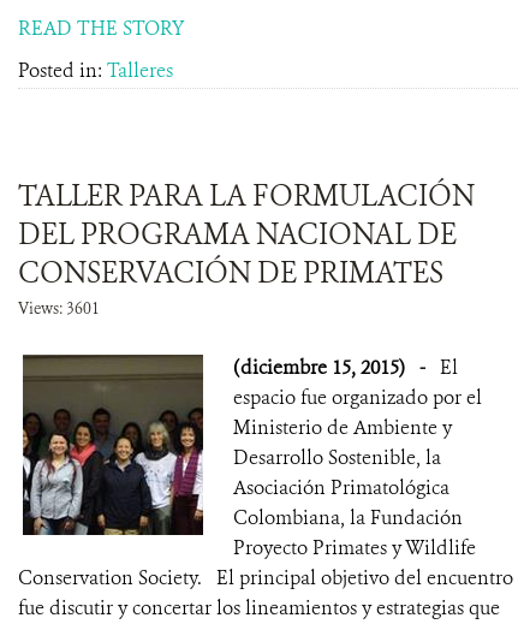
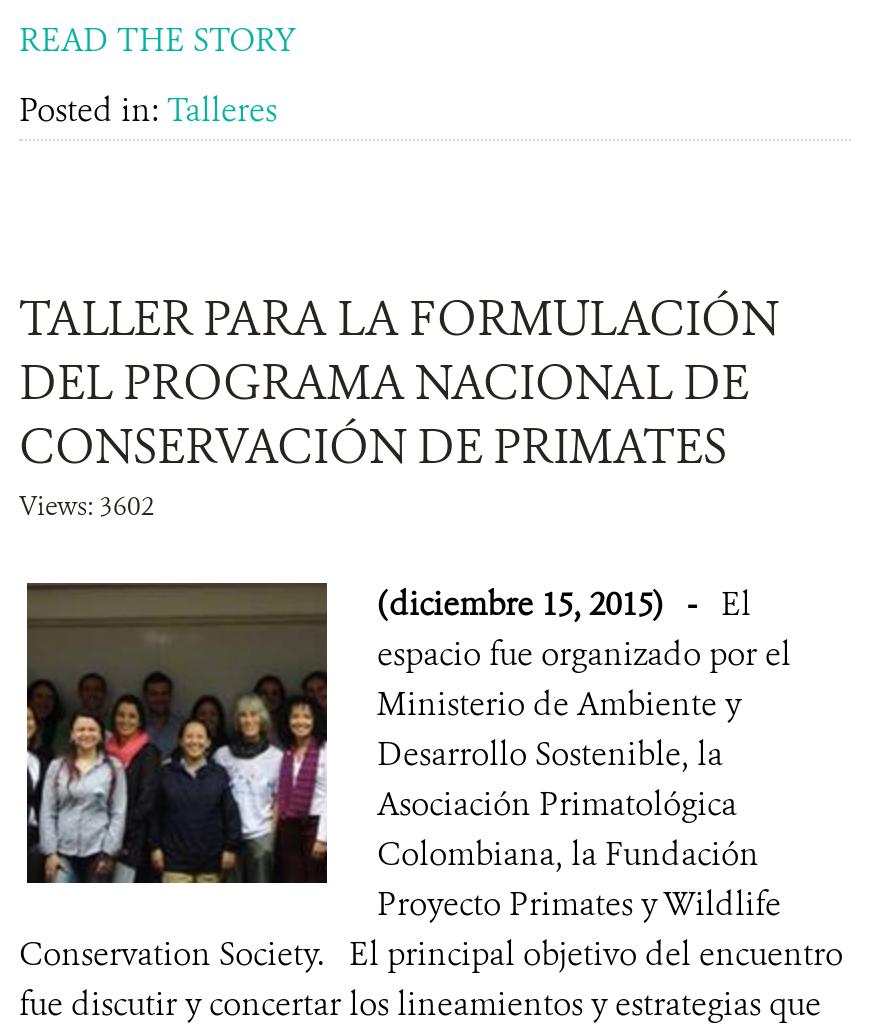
- Views: 3601
+ Views: 3602
